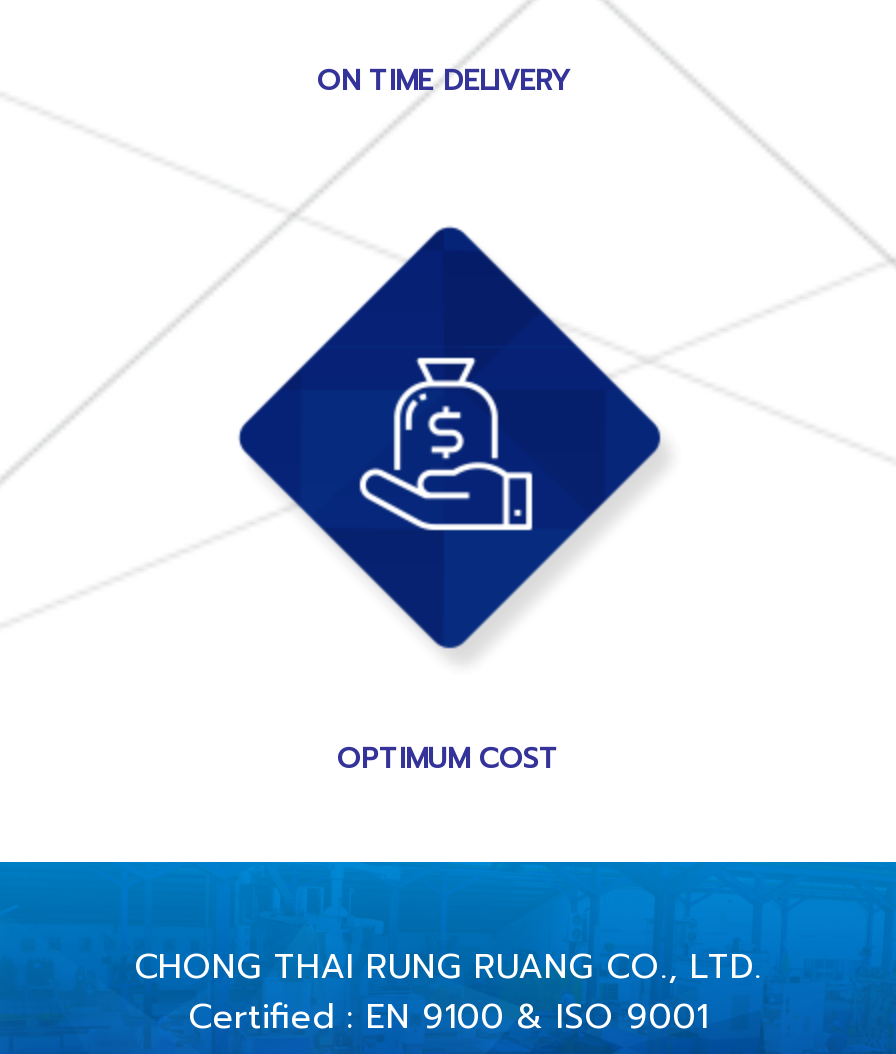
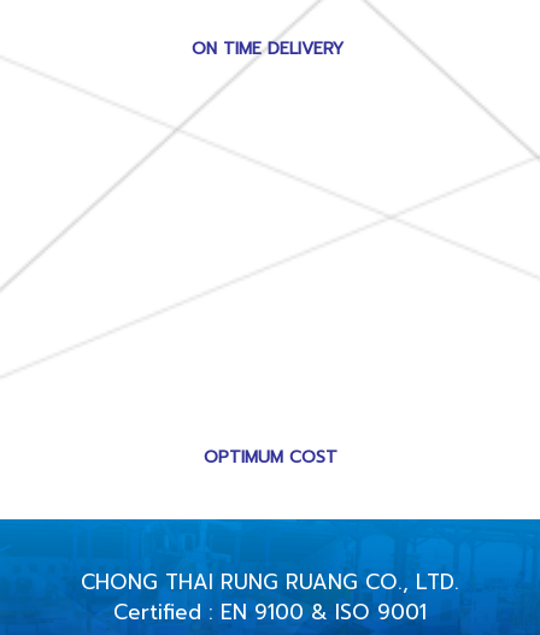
- [image]
